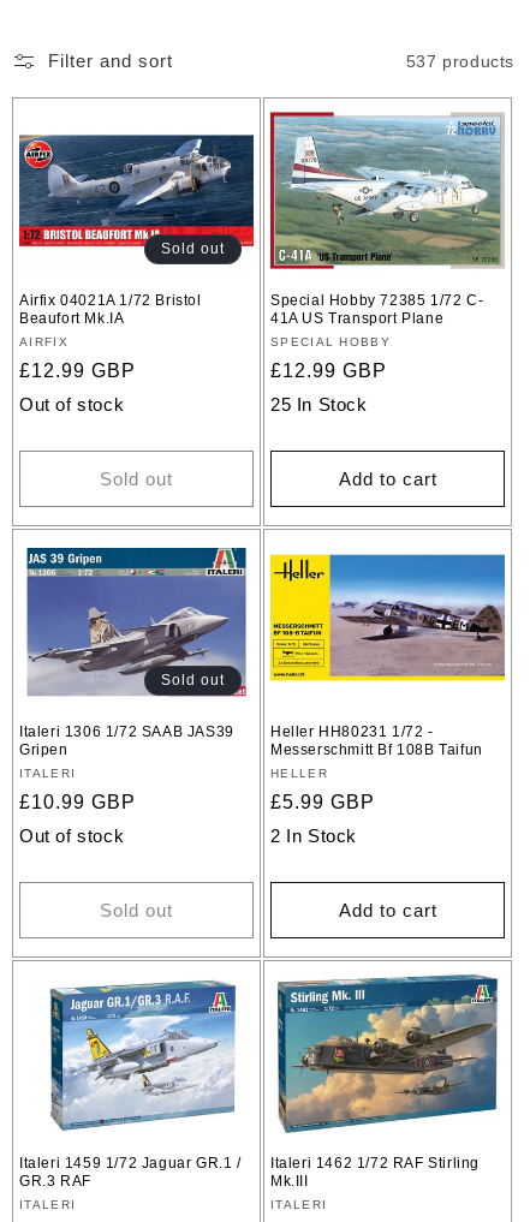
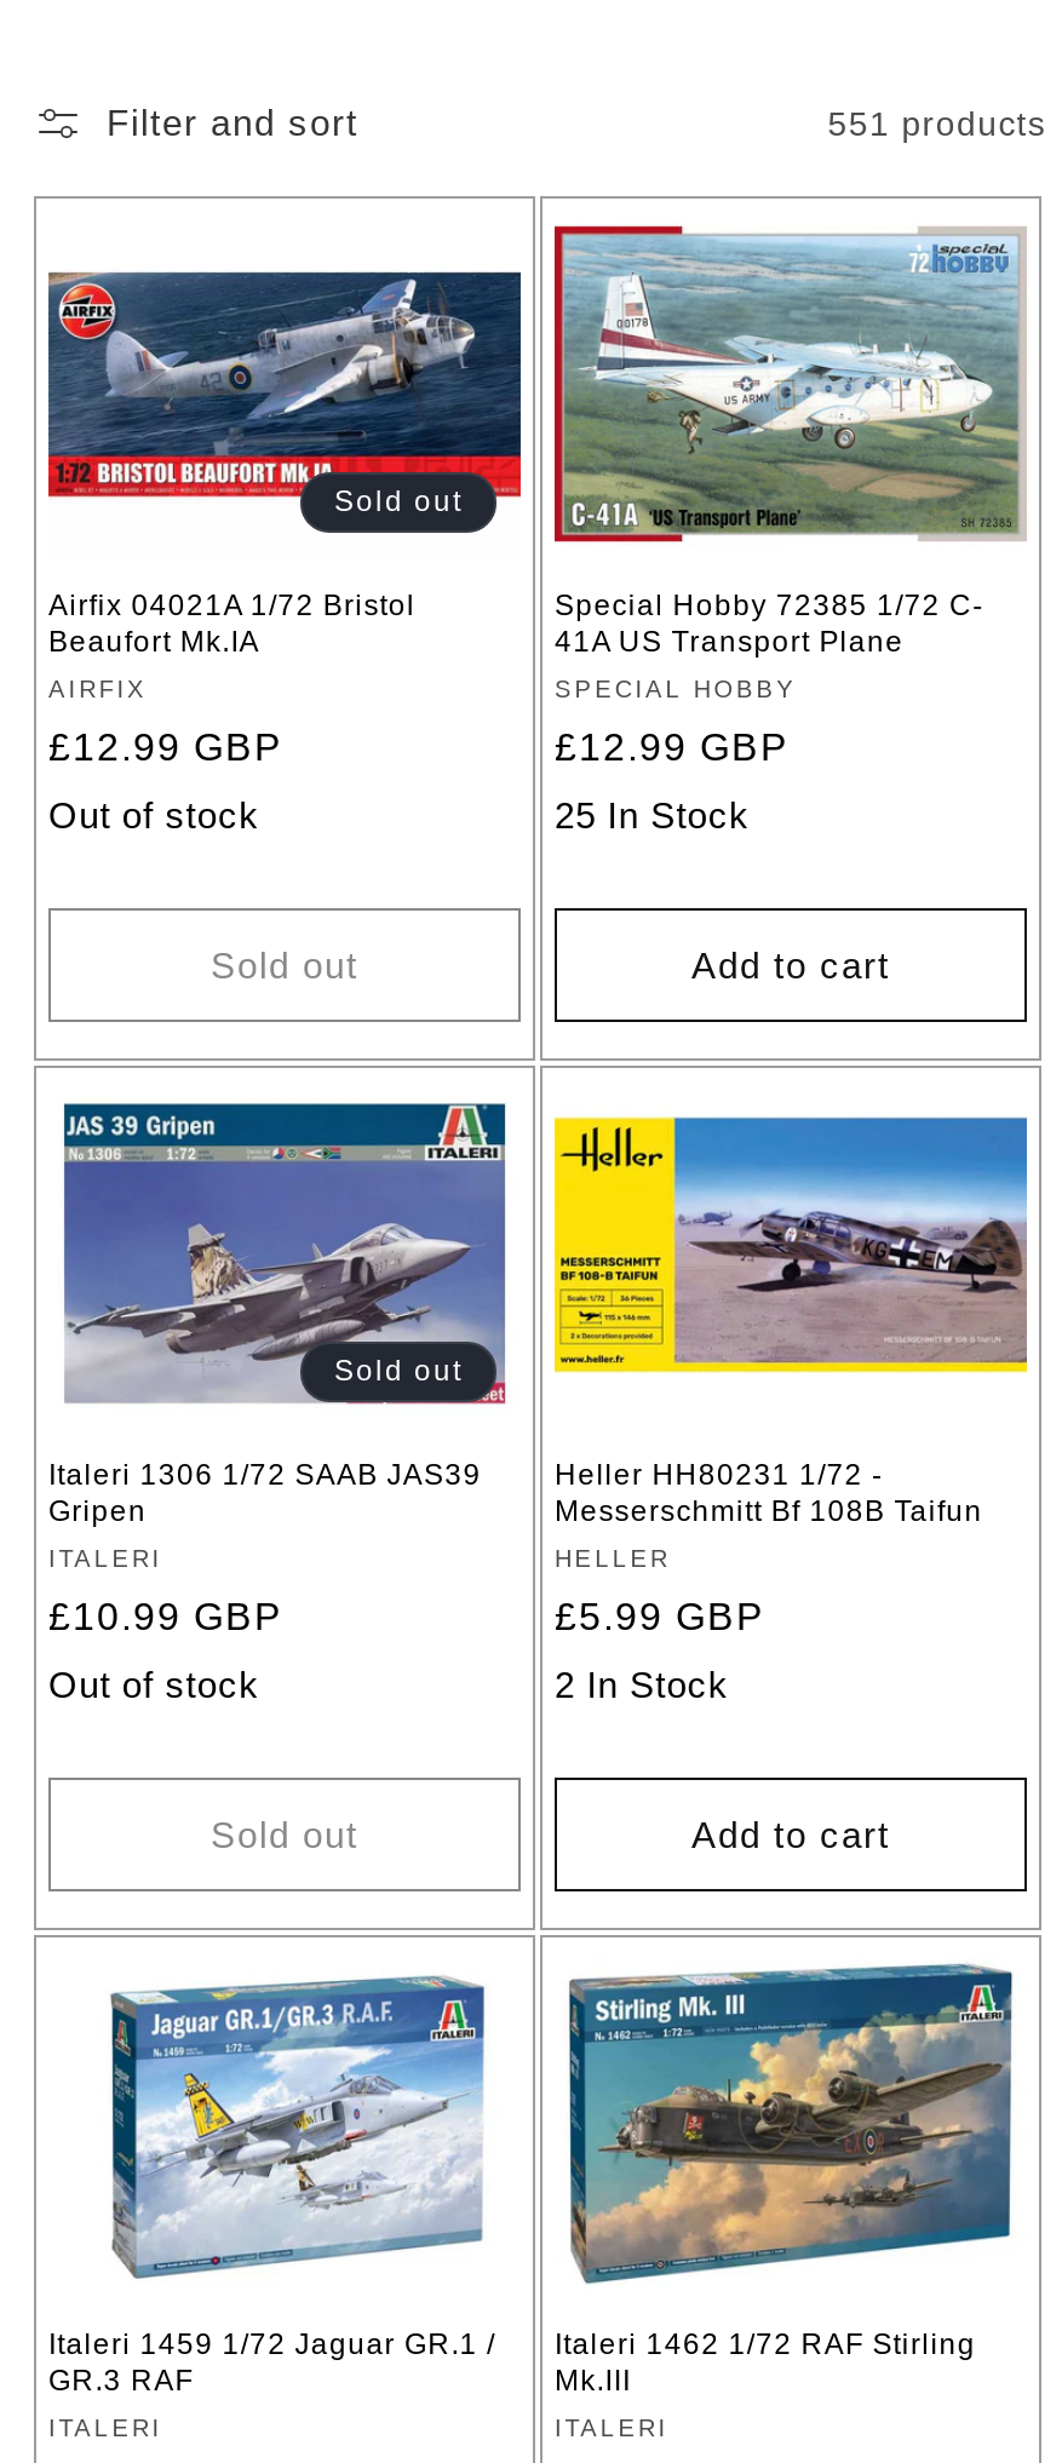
- 537 products
+ 551 products
